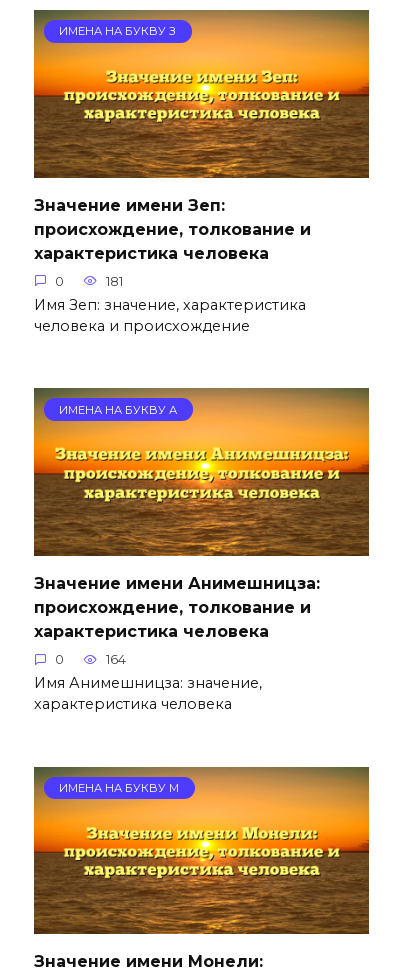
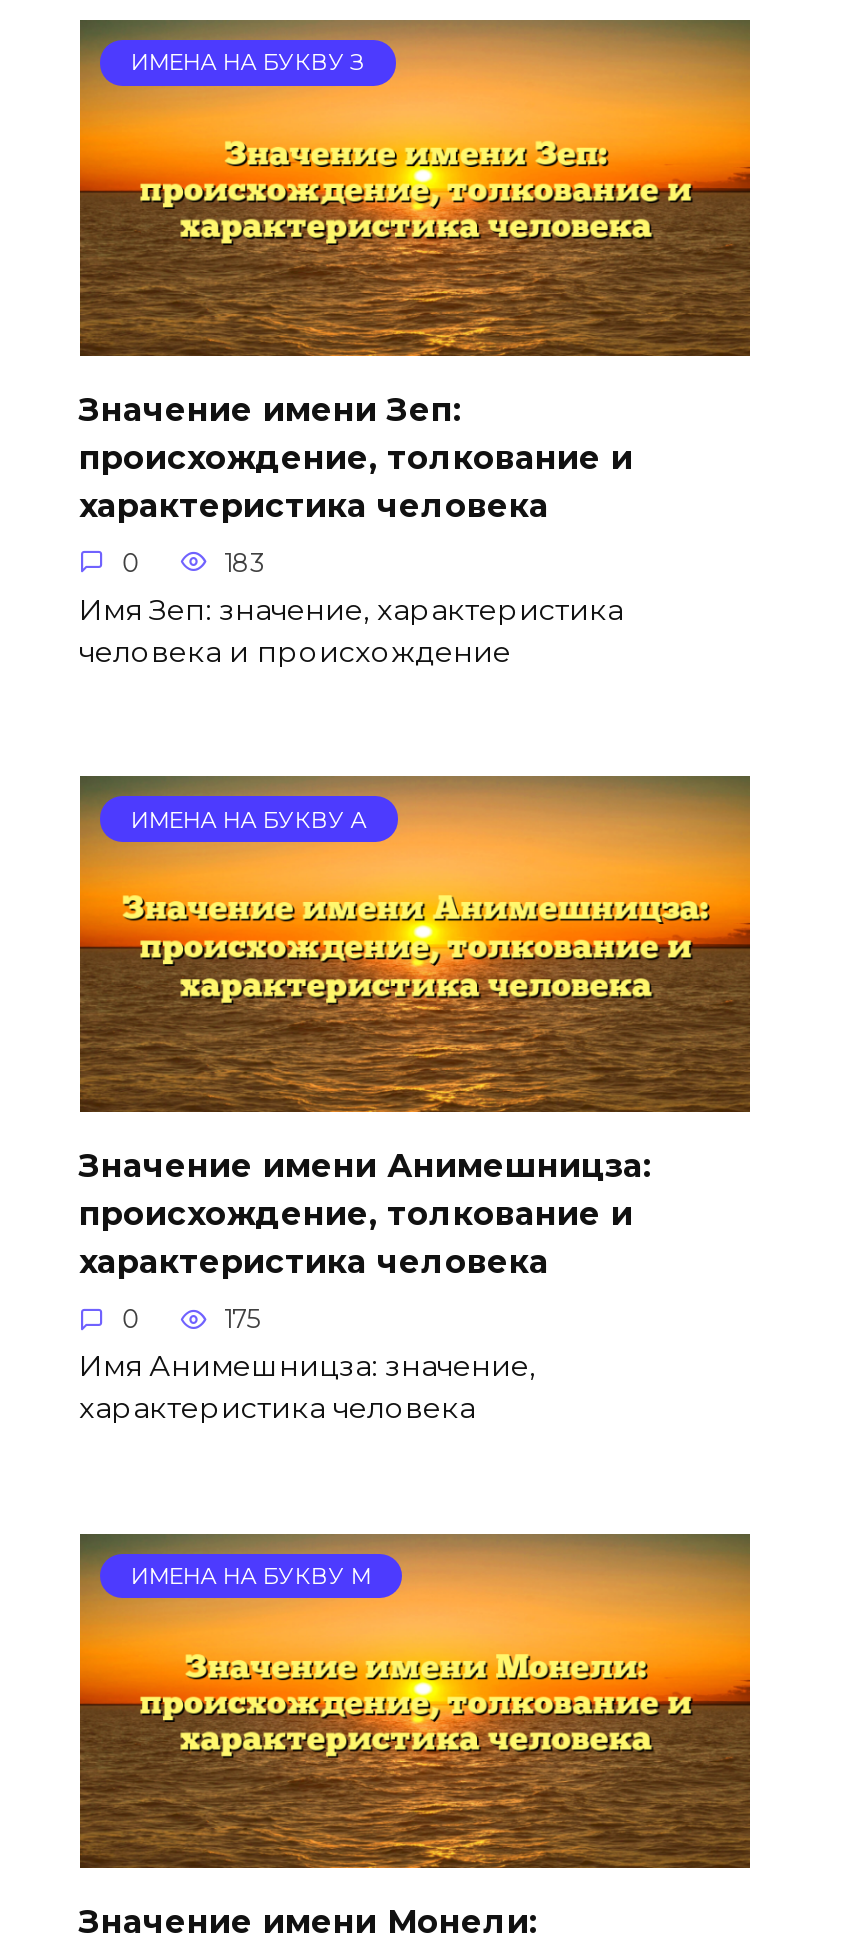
- 181
+ 183

- 164
+ 175
